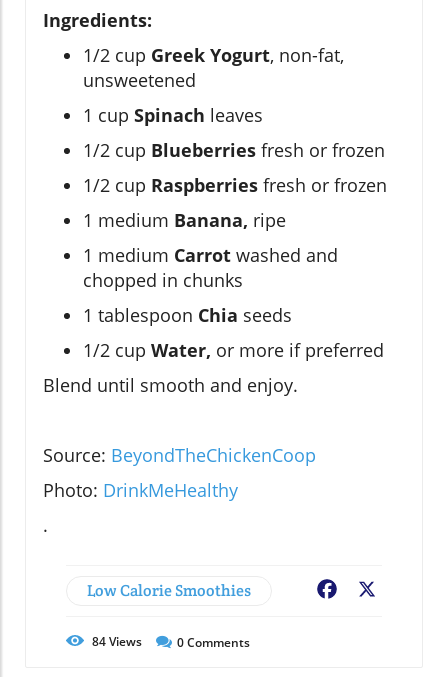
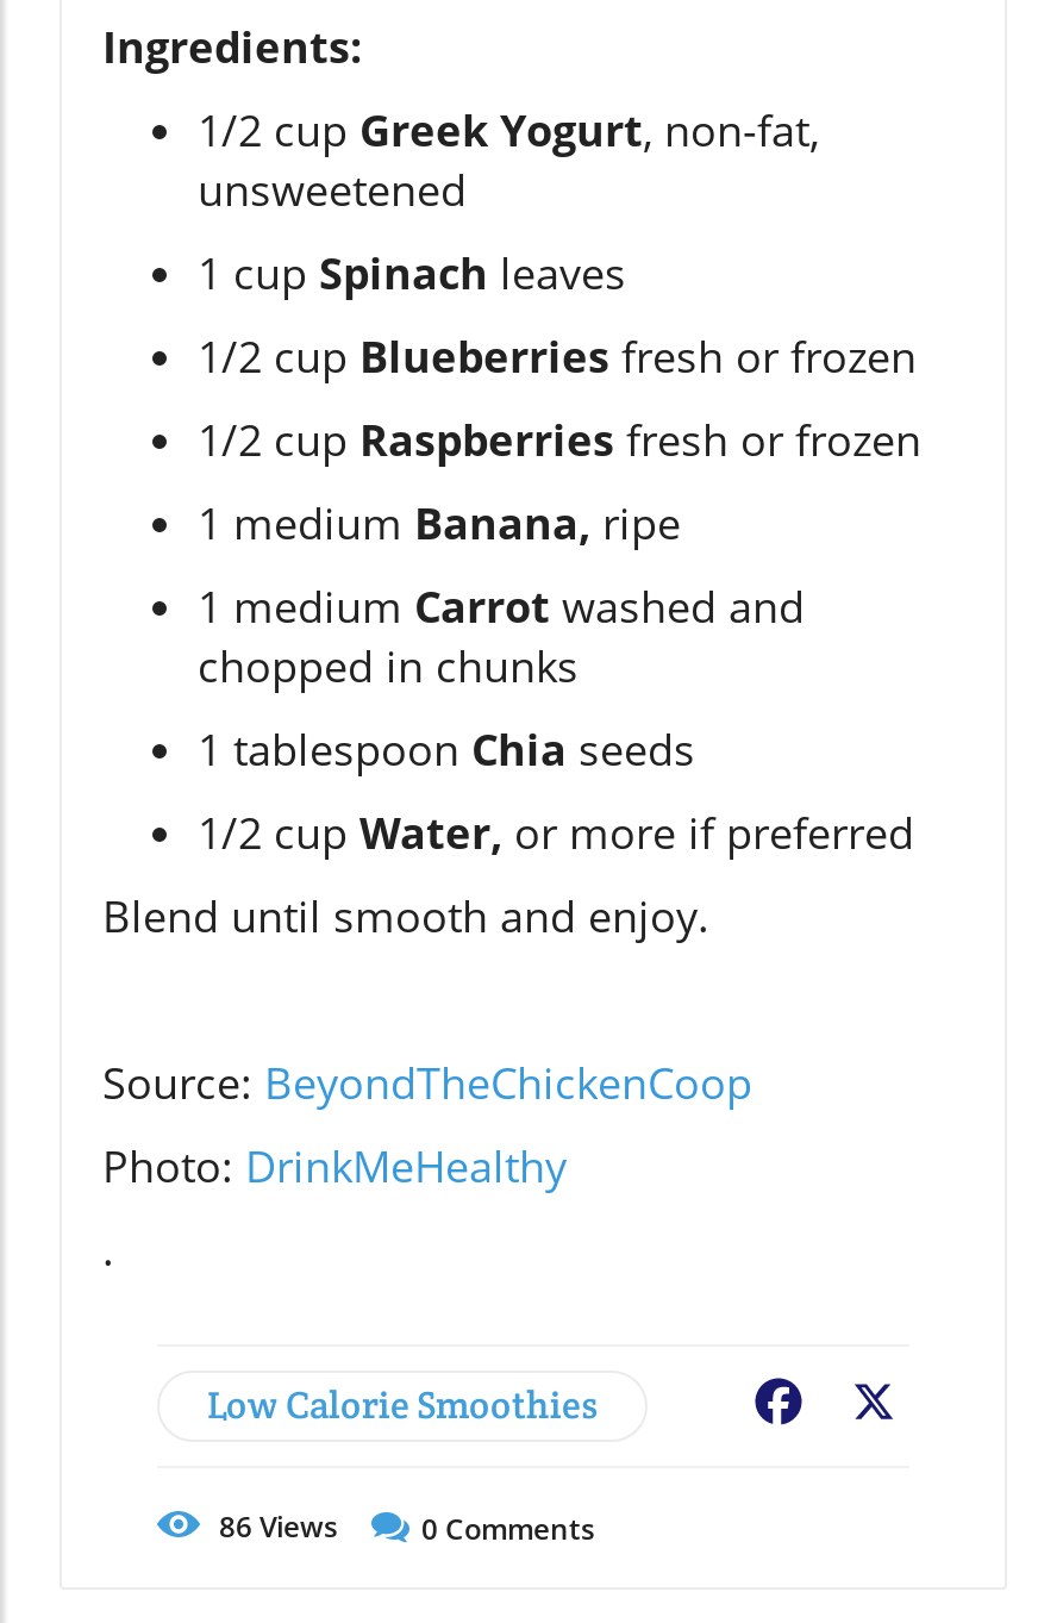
- 84 Views
+ 86 Views
